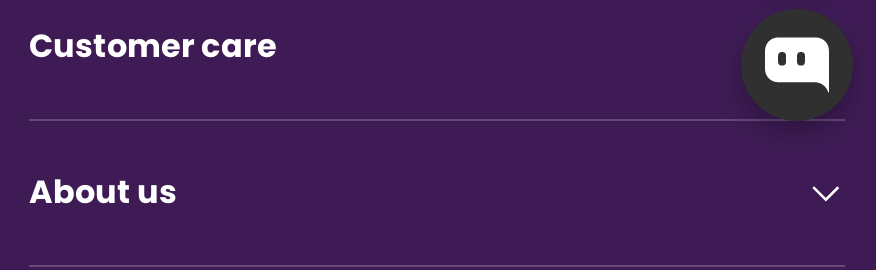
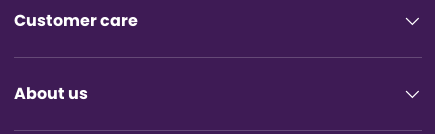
- [image]
